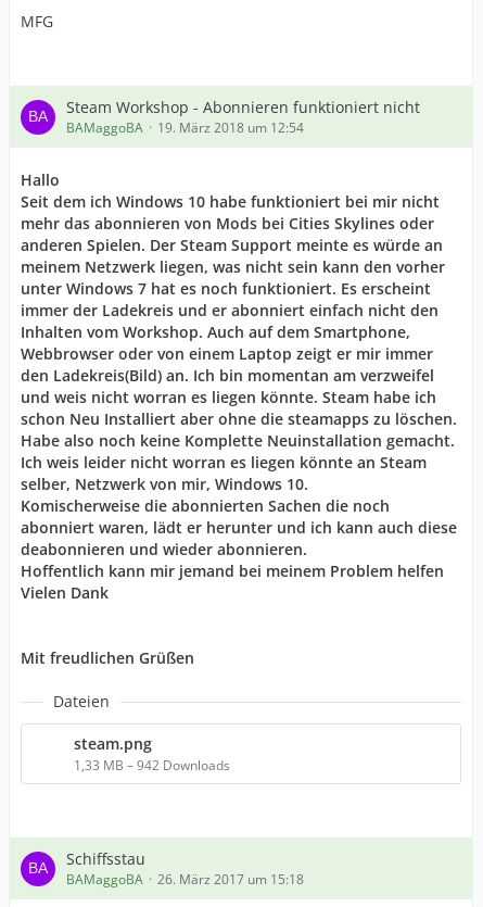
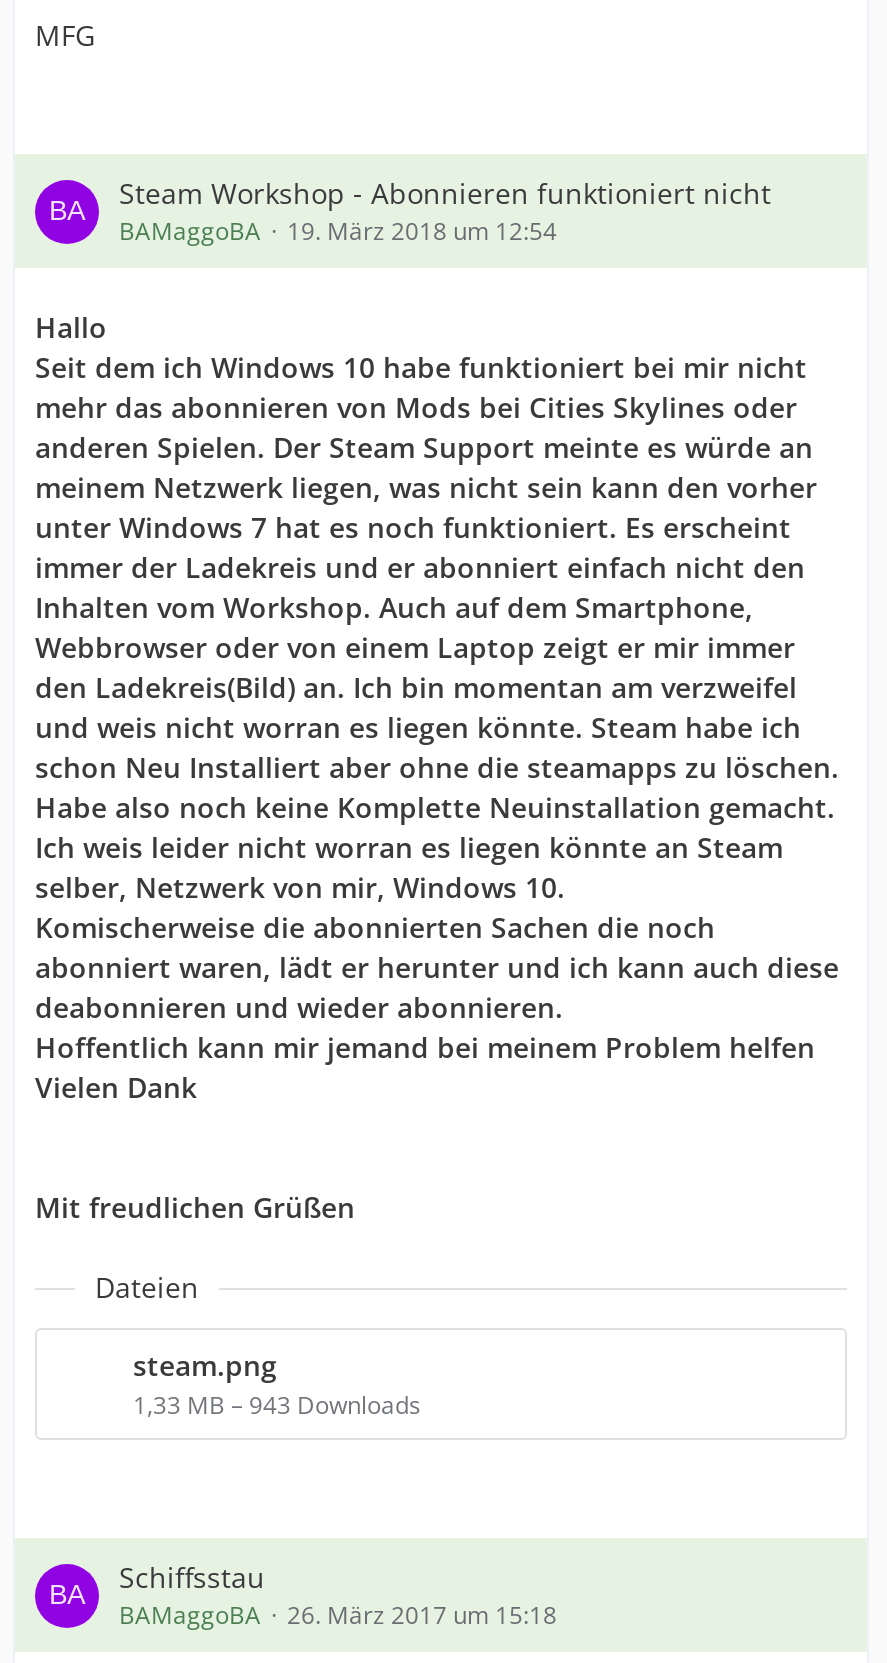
- 1,33 MB – 942 Downloads
+ 1,33 MB – 943 Downloads
